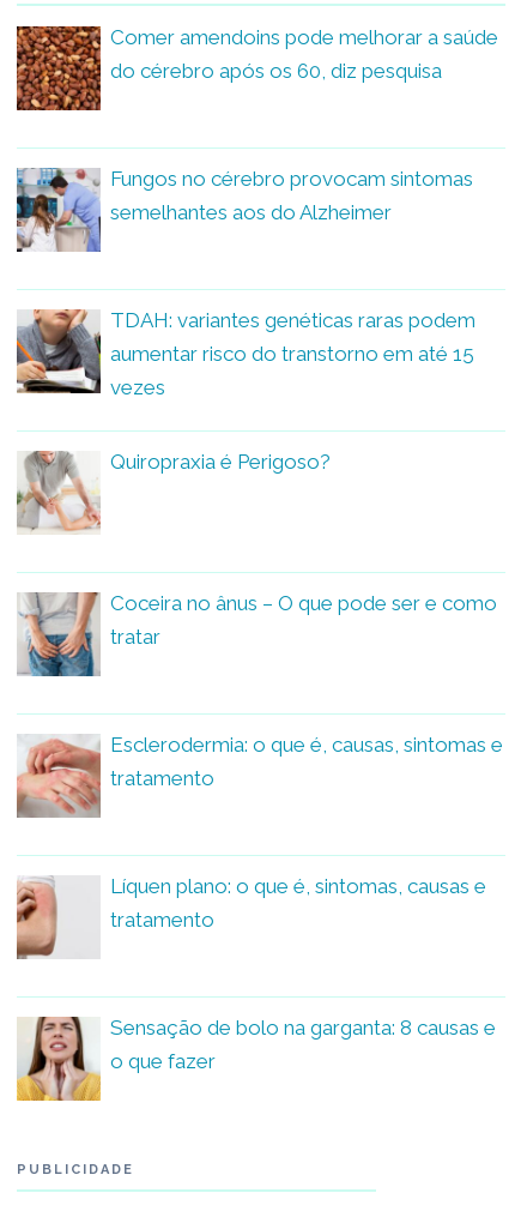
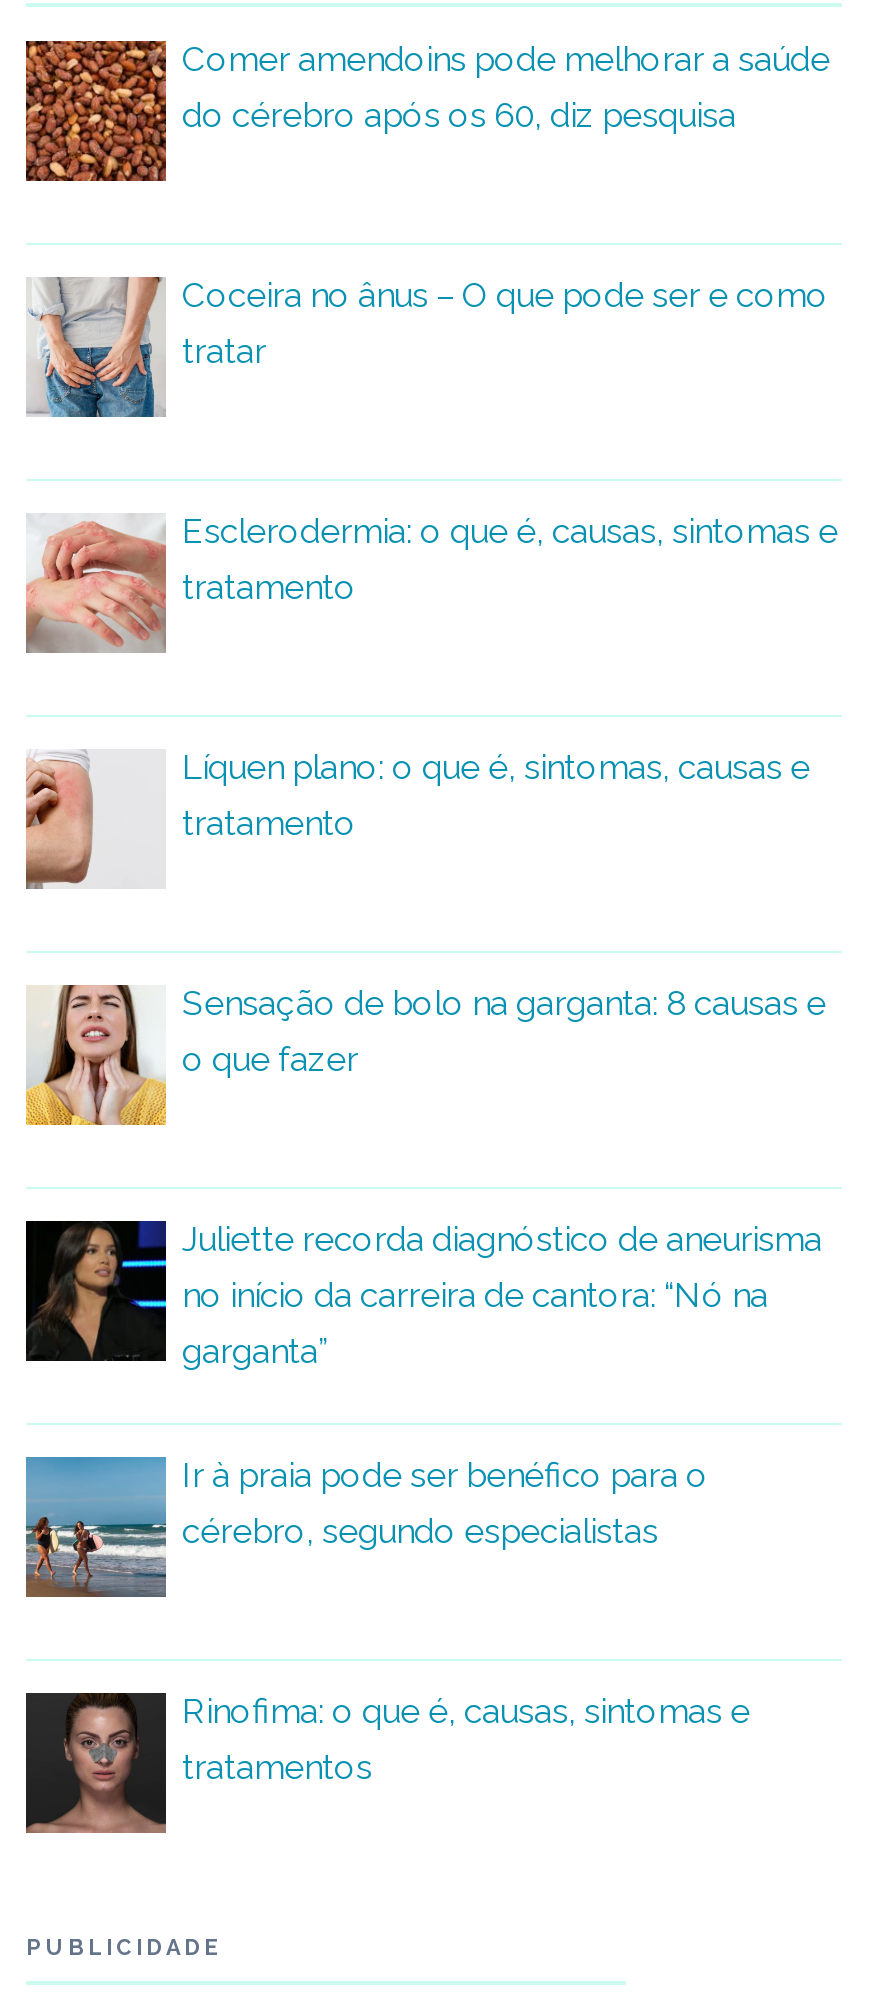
- [image]
- Fungos no cérebro provocam sintomas
- semelhantes aos do Alzheimer

- [image]
- TDAH: variantes genéticas raras podem
- aumentar risco do transtorno em até 15
- vezes
- Quiropraxia é Perigoso?

- [image]

moved up: [image] | Coceira no ânus – O que pode ser e como | tratar | ... | Sensação de bolo na garganta: 8 causas e | o que fazer

+ [image]
+ Juliette recorda diagnóstico de aneurisma
+ no início da carreira de cantora: “Nó na
+ garganta”
+ Ir à praia pode ser benéfico para o
+ cérebro, segundo especialistas

+ [image]
+ Rinofima: o que é, causas, sintomas e
+ tratamentos

+ [image]
